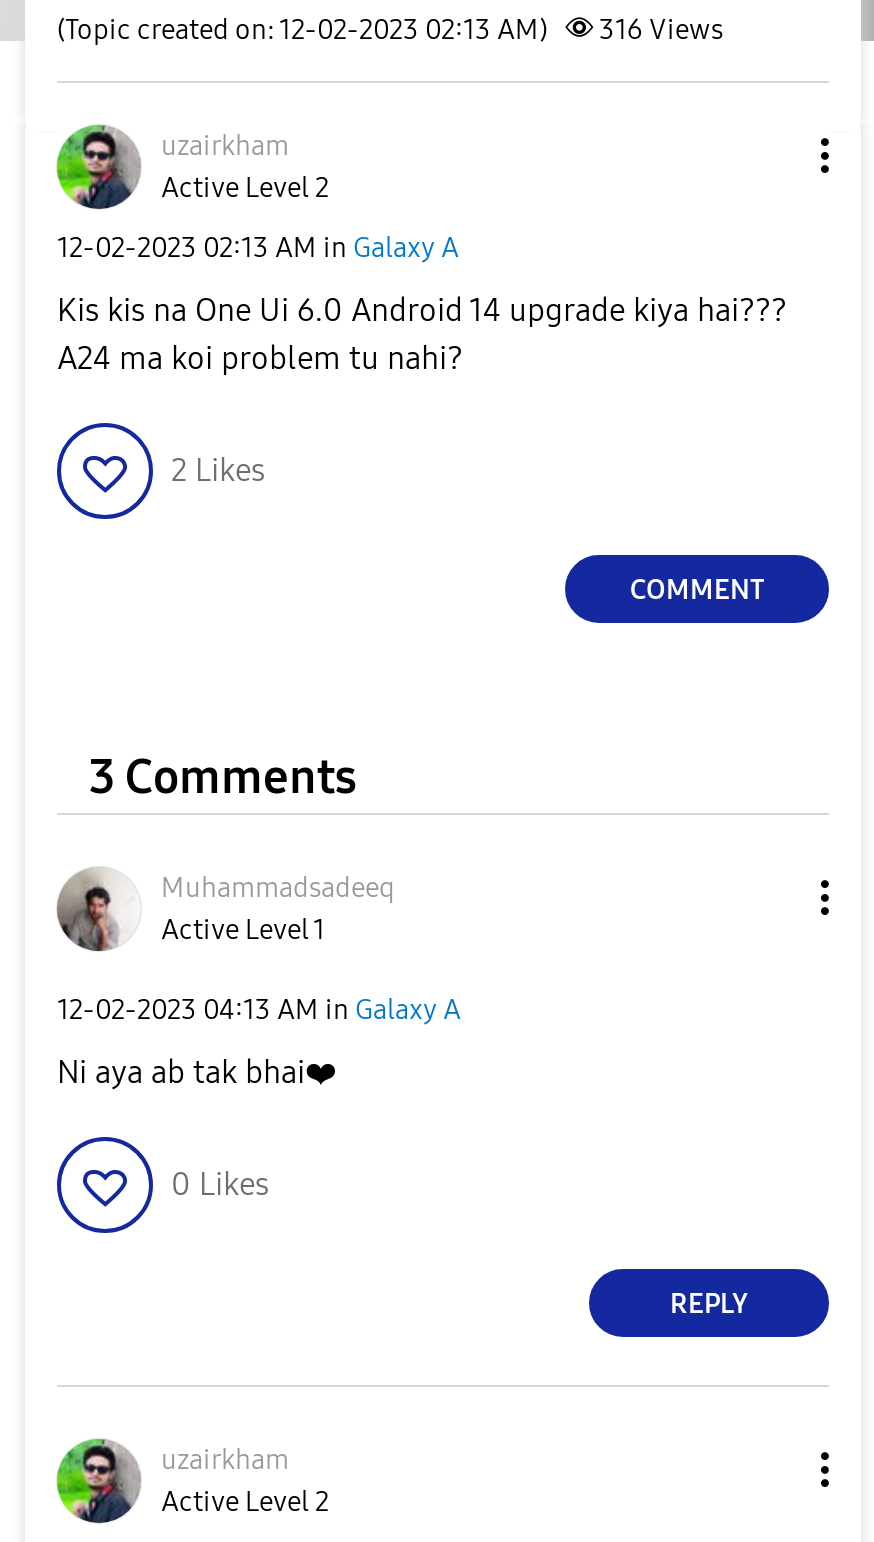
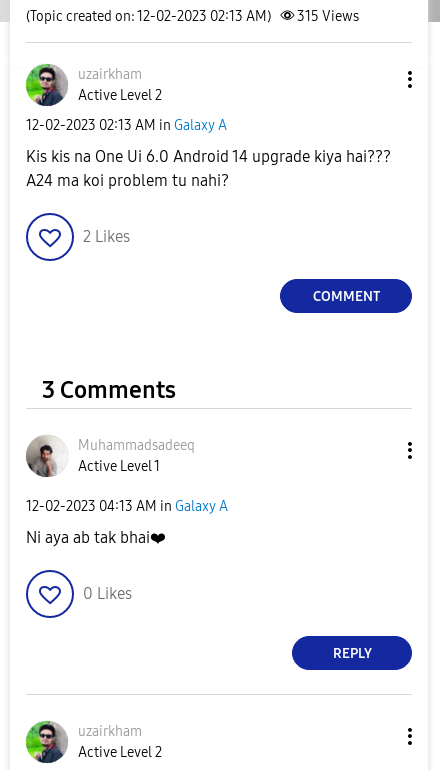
- (Topic created on: 12-02-2023 02:13 AM) 316 Views
+ (Topic created on: 12-02-2023 02:13 AM) 315 Views
